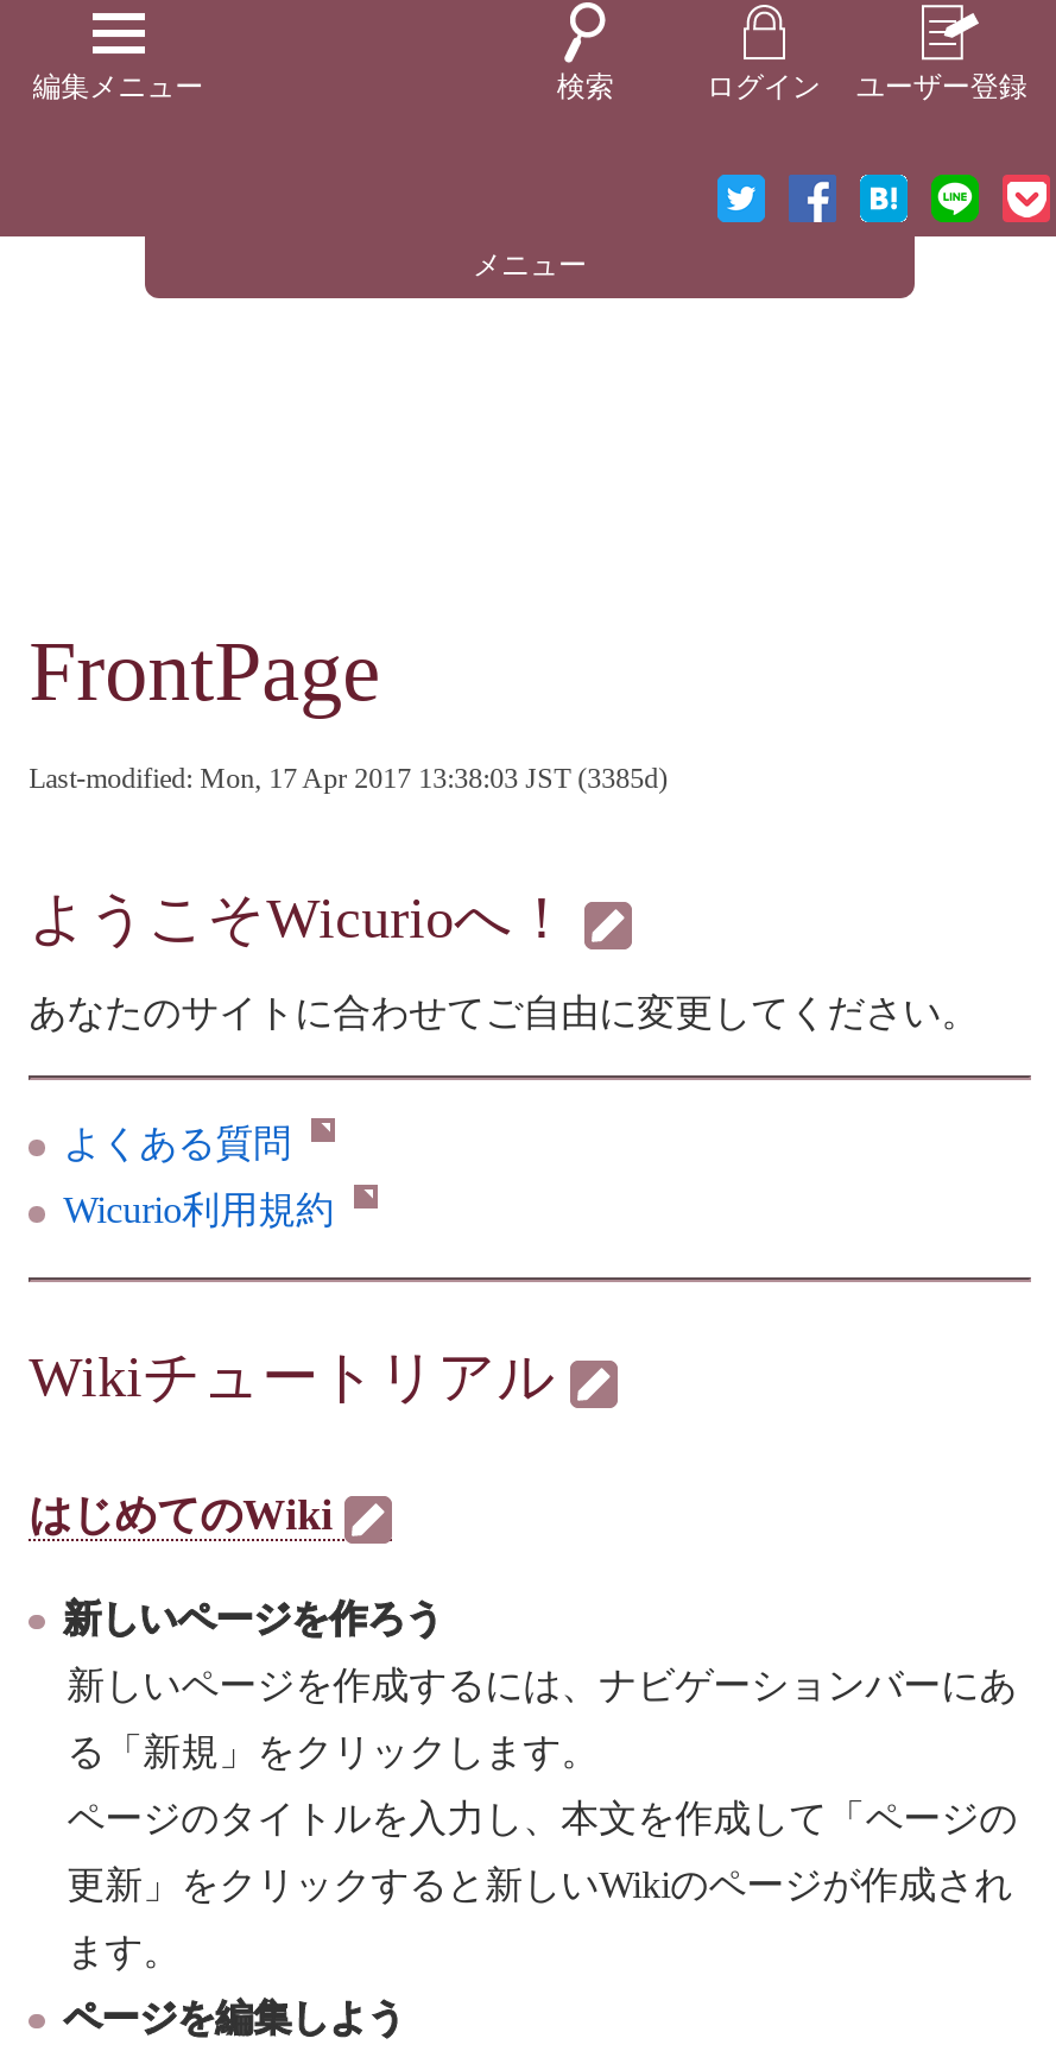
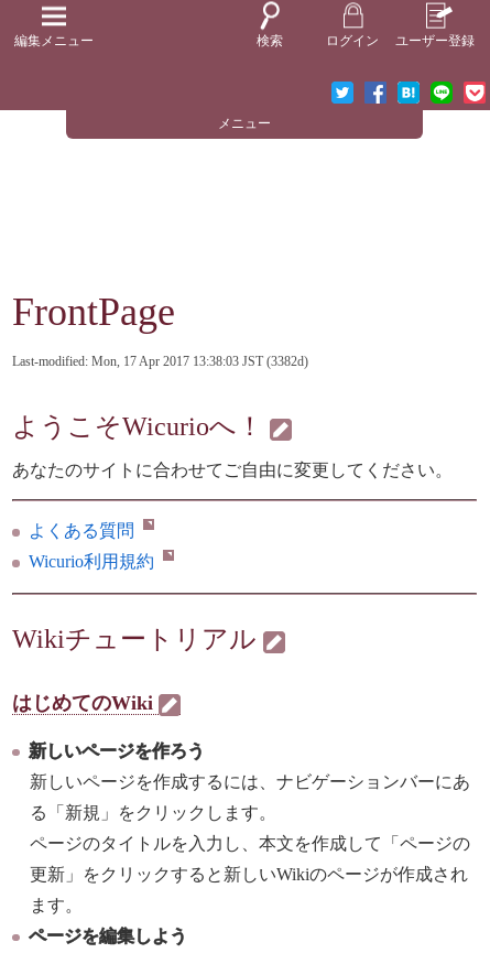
- Last-modified: Mon, 17 Apr 2017 13:38:03 JST (3385d)
+ Last-modified: Mon, 17 Apr 2017 13:38:03 JST (3382d)
